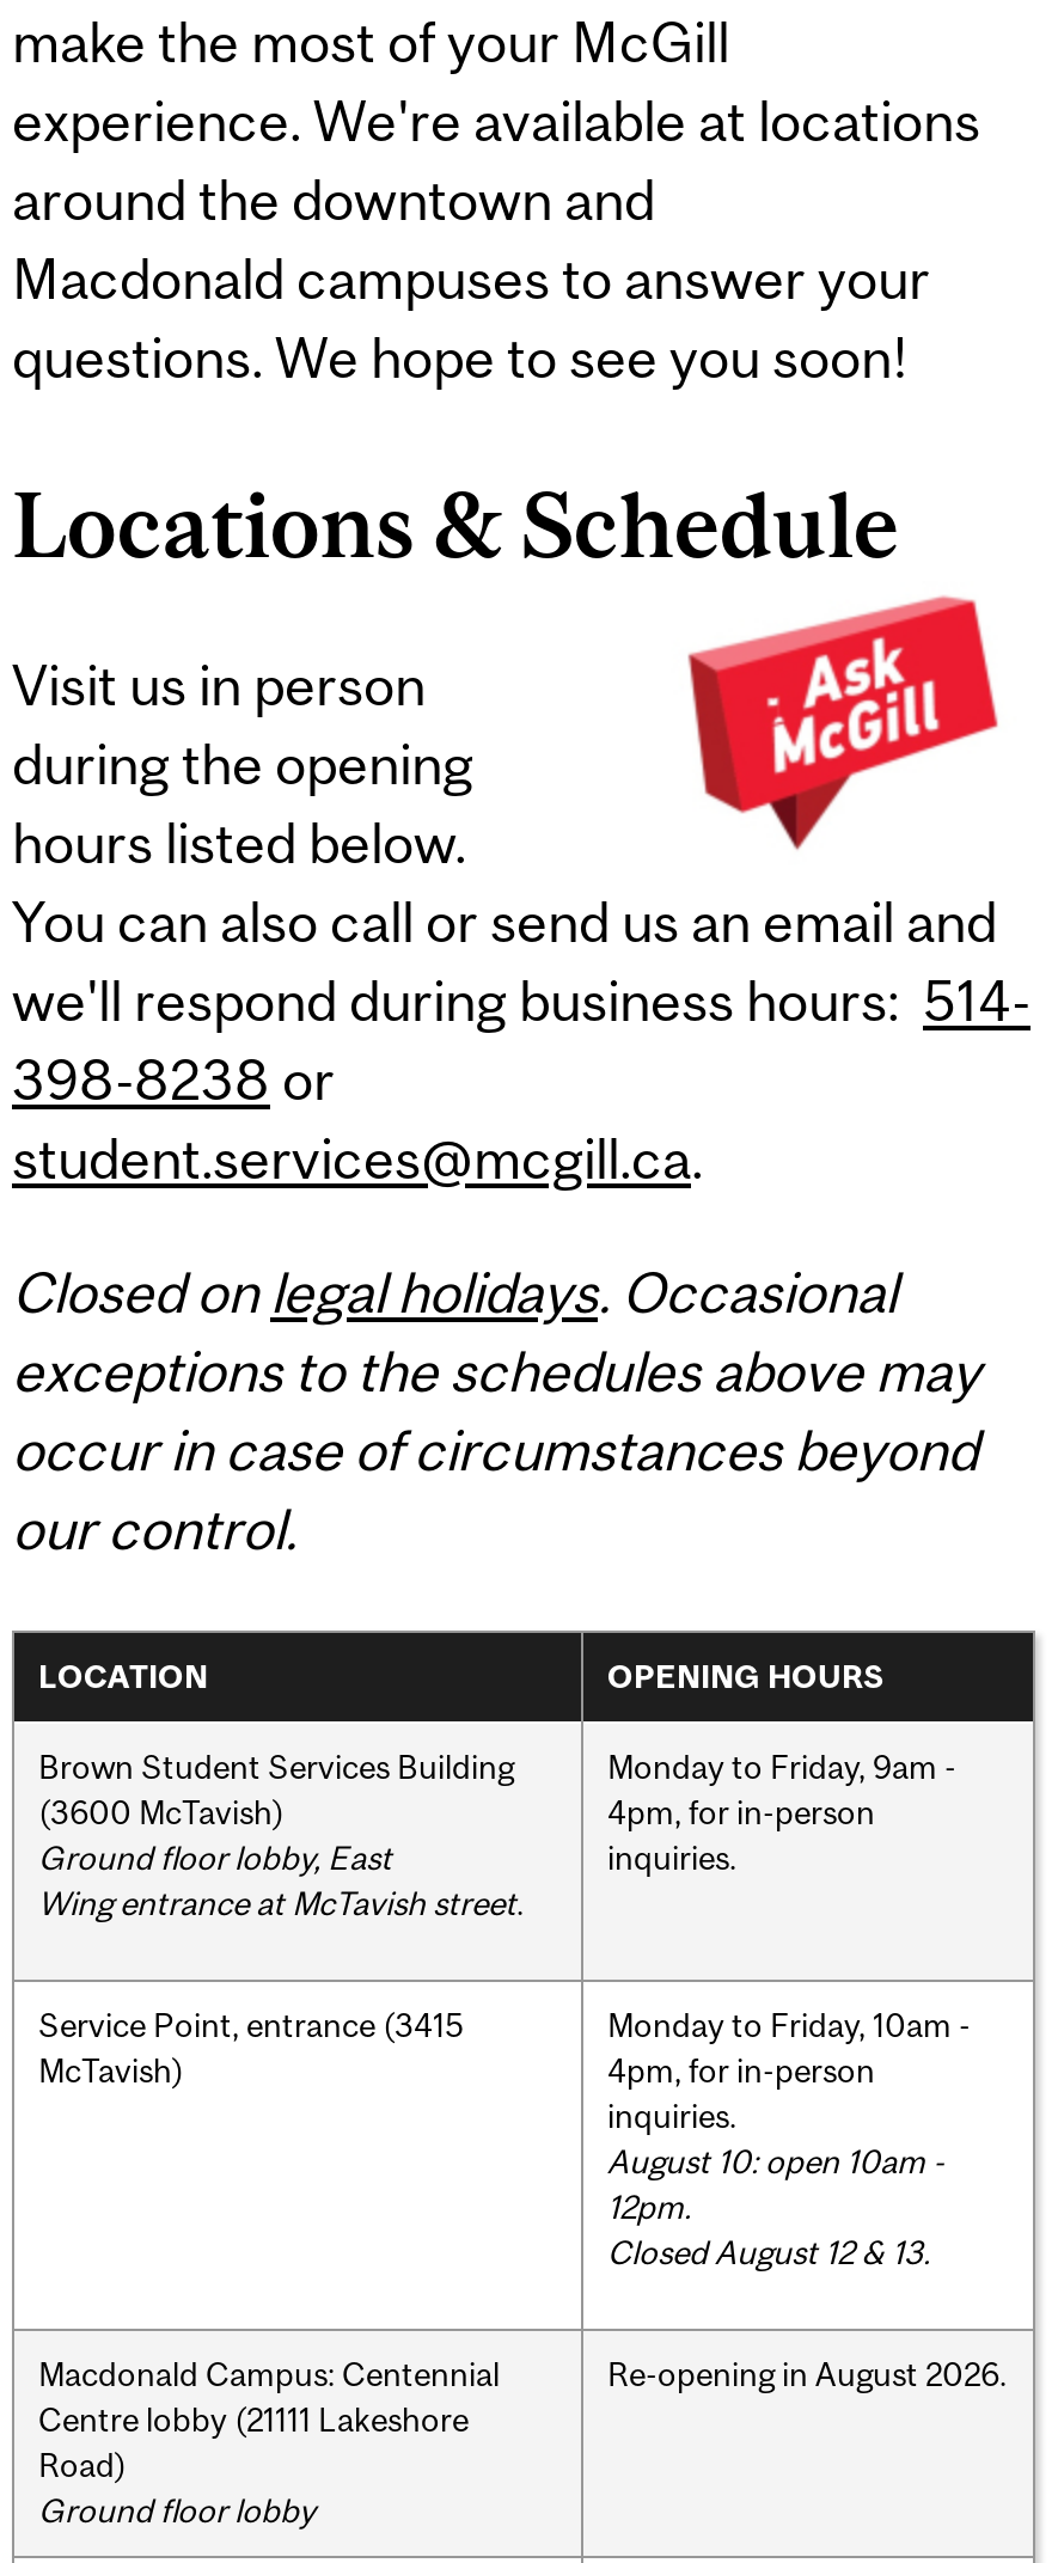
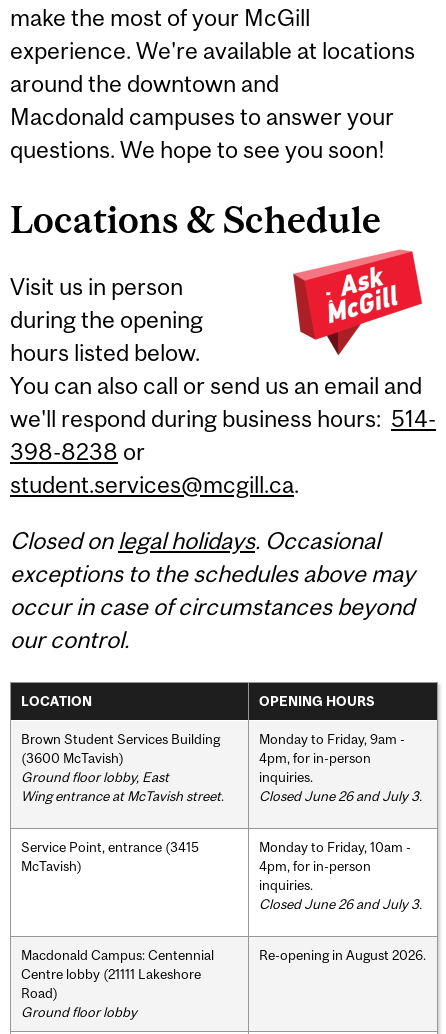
+ Closed June 26 and July 3.

- August 10: open 10am -
- 12pm.
- Closed August 12 & 13.
+ Closed June 26 and July 3.
